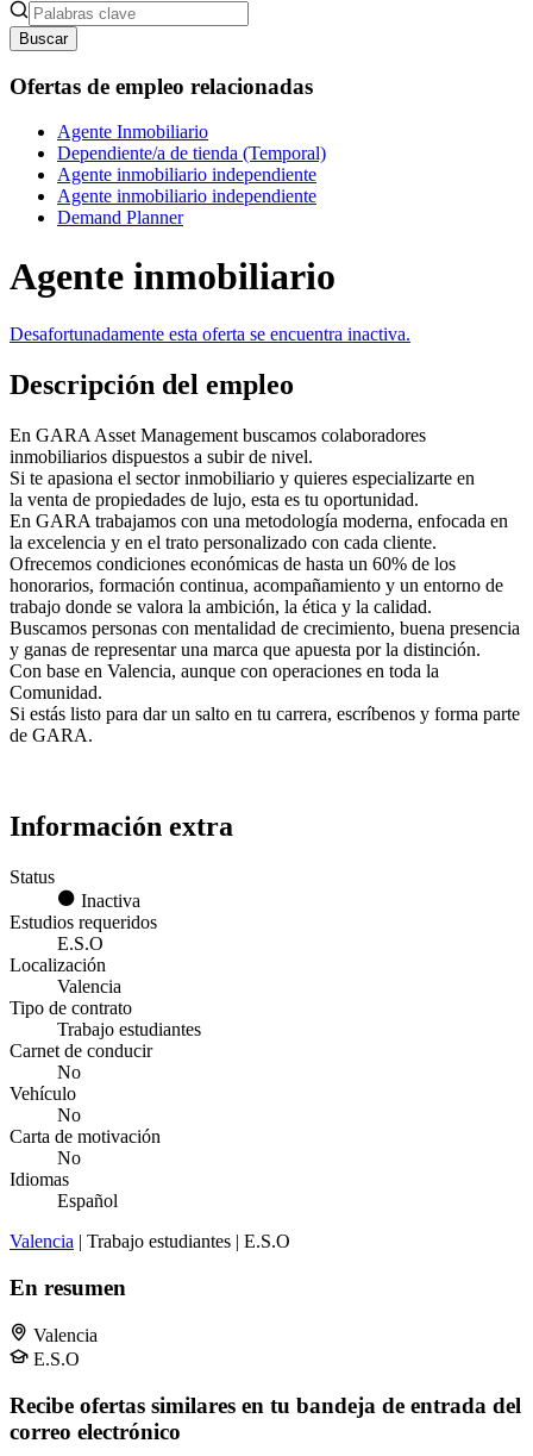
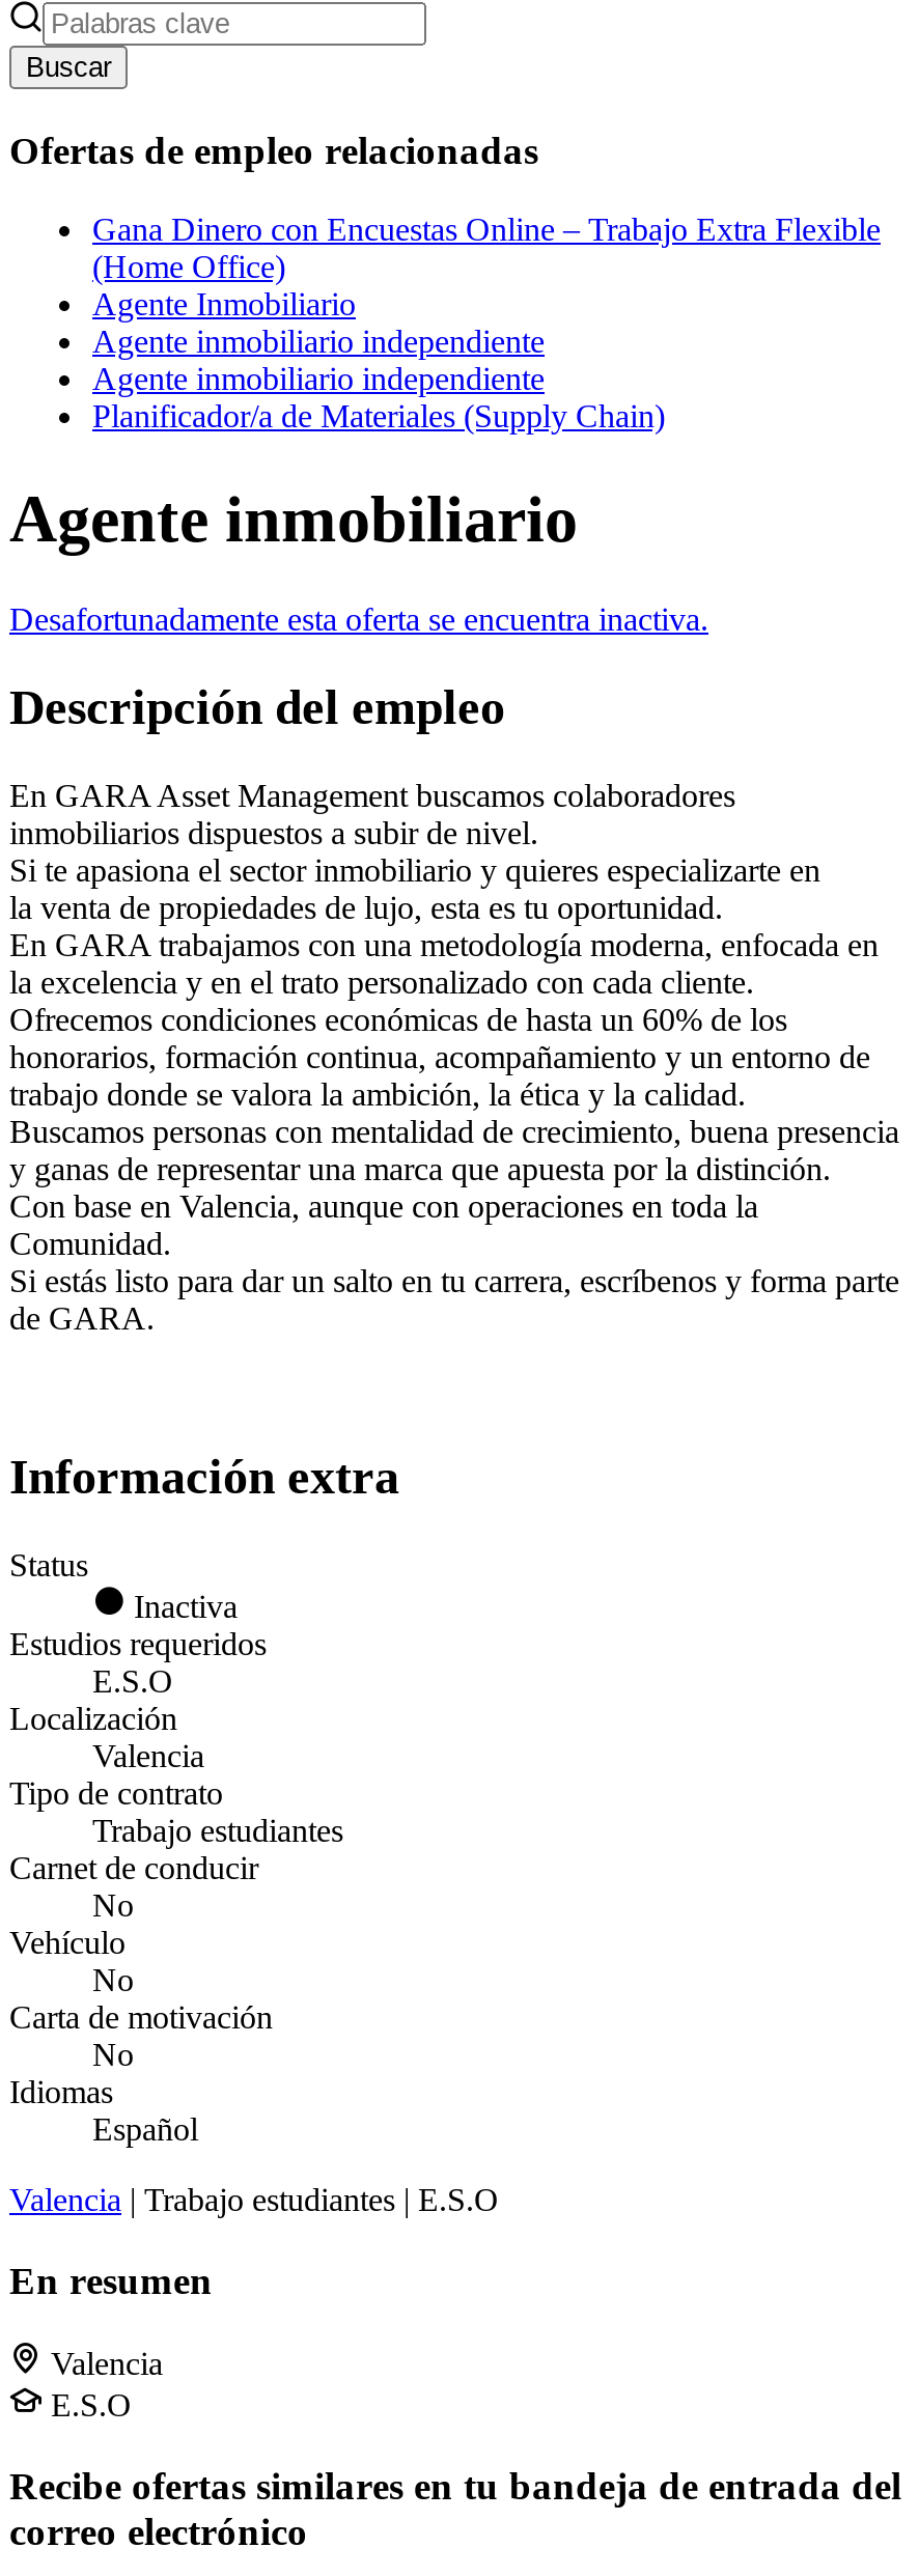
+ Gana Dinero con Encuestas Online – Trabajo Extra Flexible
+ (Home Office)

moved down: Agente Inmobiliario

- Dependiente/a de tienda (Temporal)

- Demand Planner
+ Planificador/a de Materiales (Supply Chain)
